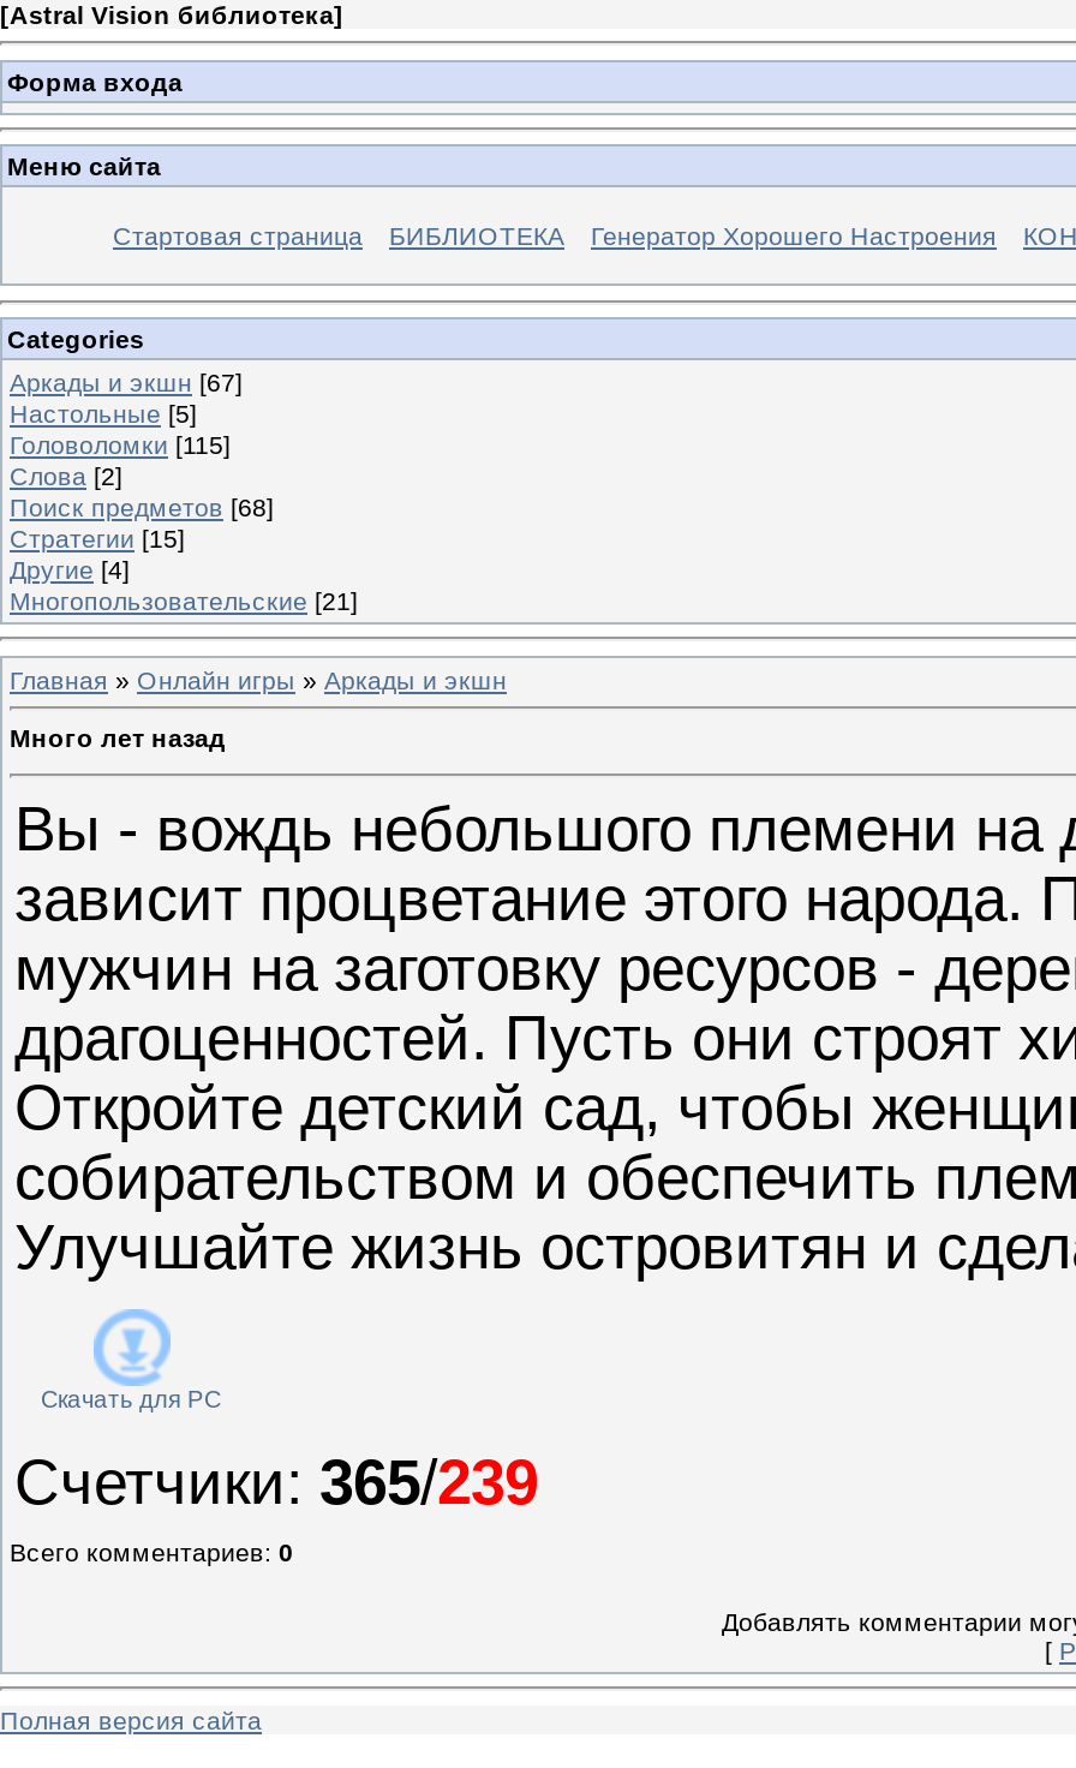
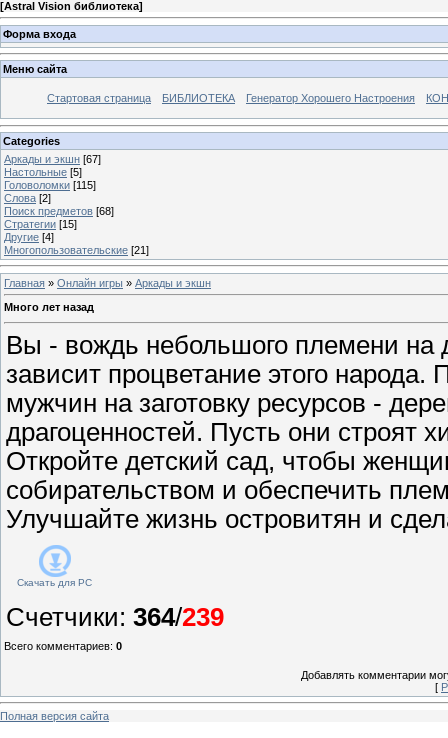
- Счетчики: 365/239
+ Счетчики: 364/239
